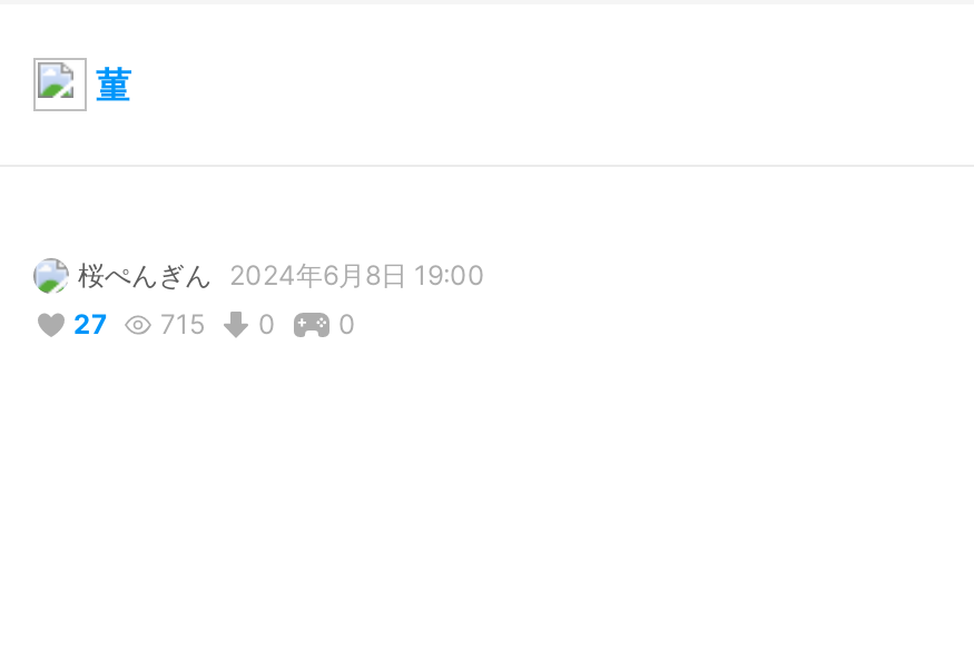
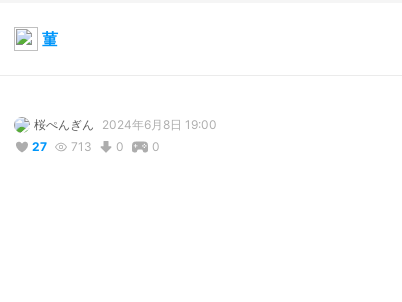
- 27 715 0 0
+ 27 713 0 0
